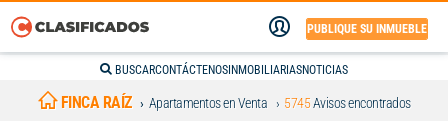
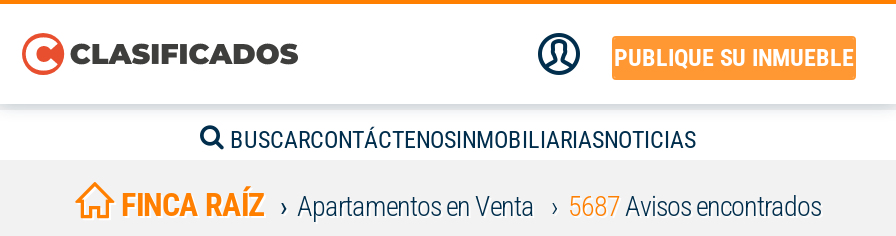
- 5745 Avisos encontrados
+ 5687 Avisos encontrados
